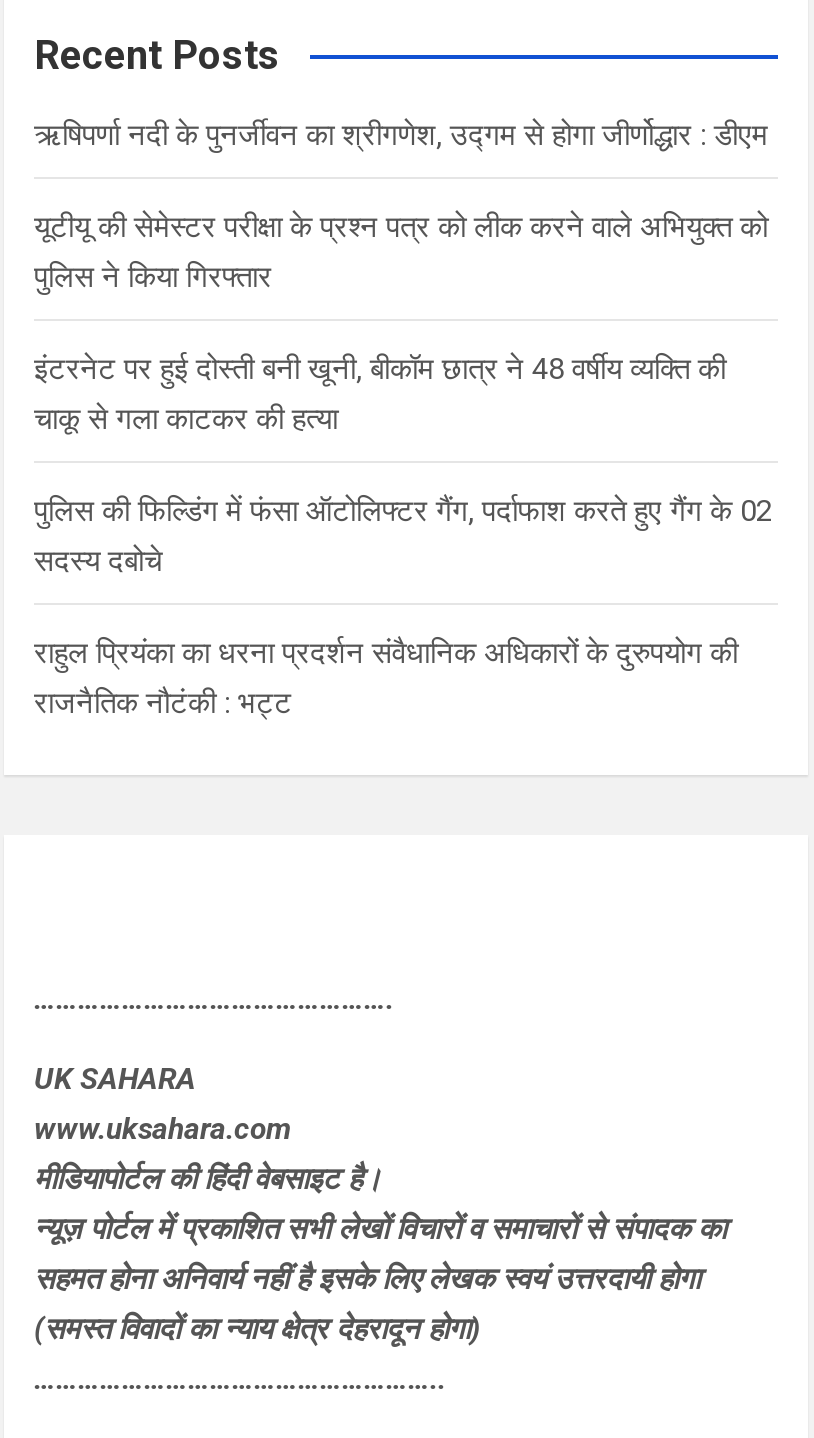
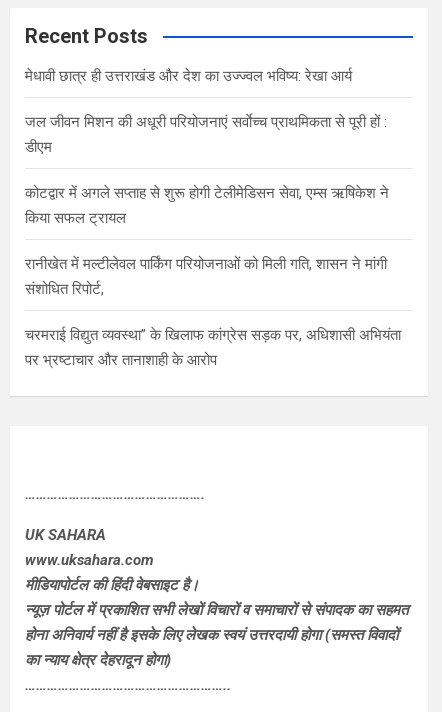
- ऋषिपर्णा नदी के पुनर्जीवन का श्रीगणेश, उद्गम से होगा जीर्णोद्धार : डीएम
+ मेधावी छात्र ही उत्तराखंड और देश का उज्ज्वल भविष्य: रेखा आर्य

- यूटीयू की सेमेस्टर परीक्षा के प्रश्न पत्र को लीक करने वाले अभियुक्त को
- पुलिस ने किया गिरफ्तार
+ जल जीवन मिशन की अधूरी परियोजनाएं सर्वाेच्च प्राथमिकता से पूरी हों :
+ डीएम

- इंटरनेट पर हुई दोस्ती बनी खूनी, बीकॉम छात्र ने 48 वर्षीय व्यक्ति की
- चाकू से गला काटकर की हत्या
+ कोटद्वार में अगले सप्ताह से शुरू होगी टेलीमेडिसन सेवा, एम्स ऋषिकेश ने
+ किया सफल ट्रायल

- पुलिस की फिल्डिंग में फंसा ऑटोलिफ्टर गैंग, पर्दाफाश करते हुए गैंग के 02
- सदस्य दबोचे
+ रानीखेत में मल्टीलेवल पार्किंग परियोजनाओं को मिली गति, शासन ने मांगी
+ संशोधित रिपोर्ट,

- राहुल प्रियंका का धरना प्रदर्शन संवैधानिक अधिकारों के दुरुपयोग की
- राजनैतिक नौटंकी : भट्ट
+ चरमराई विद्युत व्यवस्था” के खिलाफ कांग्रेस सड़क पर, अधिशासी अभियंता
+ पर भ्रष्टाचार और तानाशाही के आरोप
